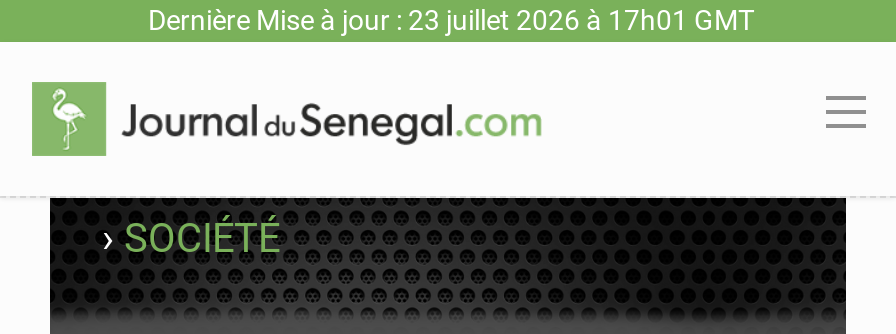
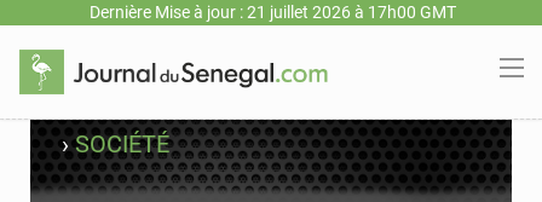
- Dernière Mise à jour : 23 juillet 2026 à 17h01 GMT
+ Dernière Mise à jour : 21 juillet 2026 à 17h00 GMT
